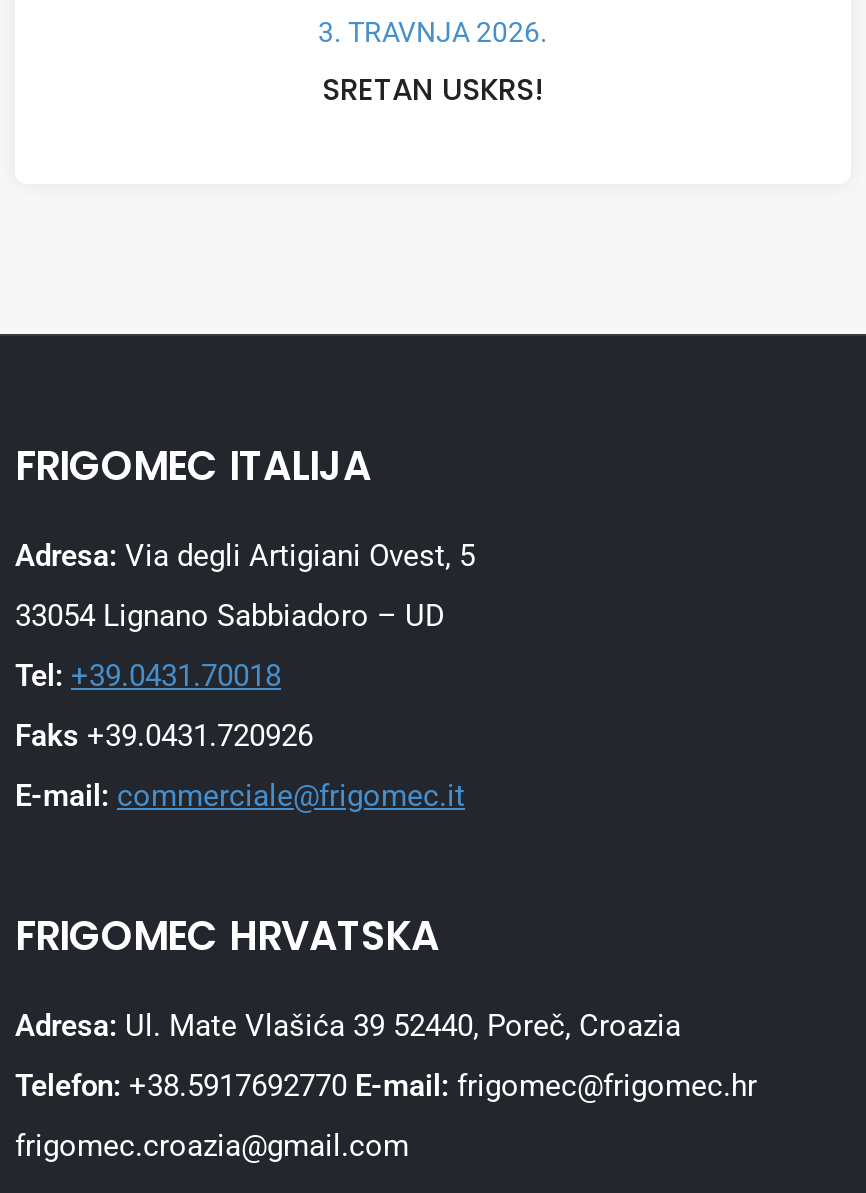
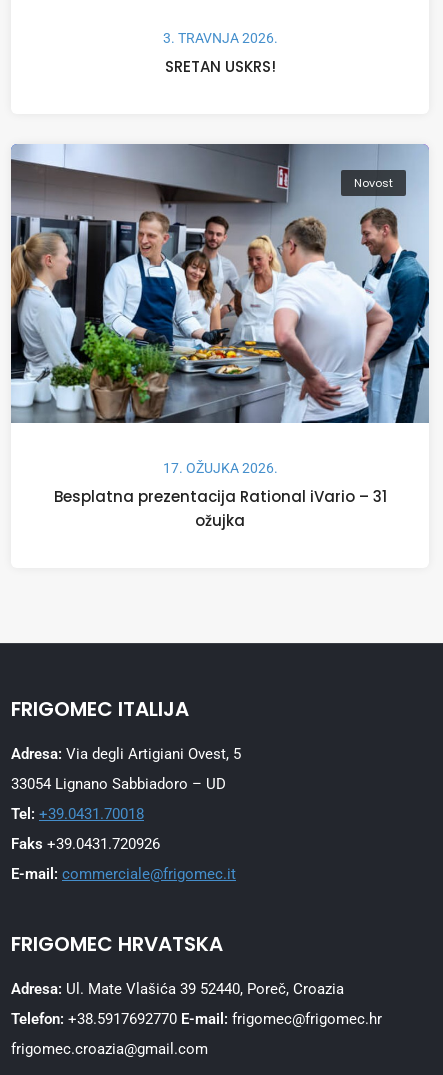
+ [image]
+ Novost

+ 17. OŽUJKA 2026.
+ Besplatna prezentacija Rational iVario – 31
+ ožujka
